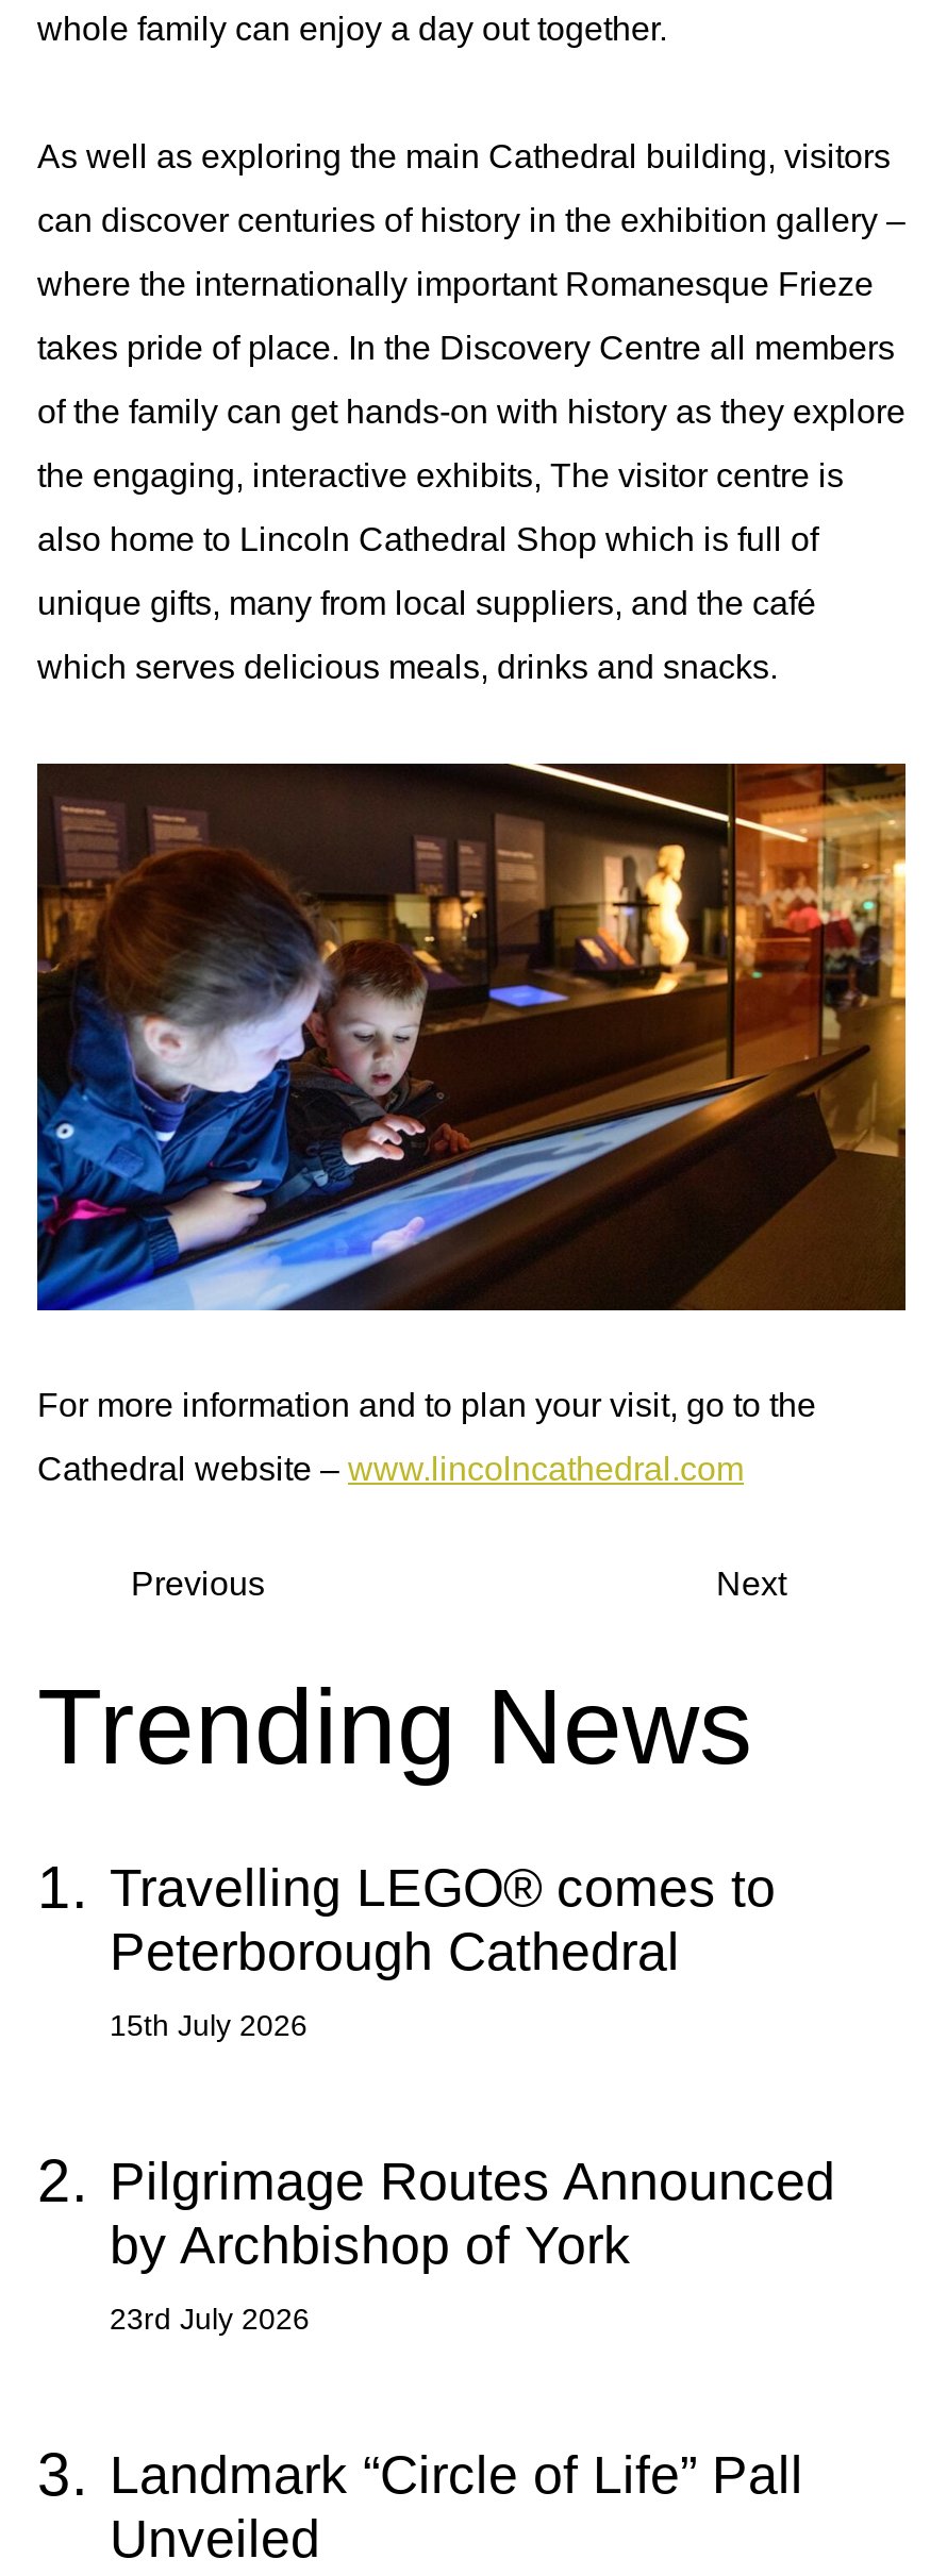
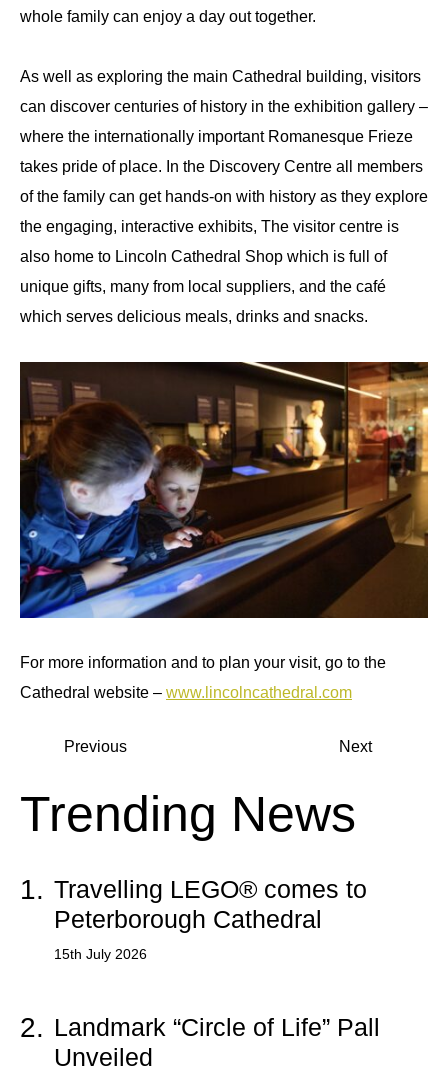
- 2. Pilgrimage Routes Announced
- by Archbishop of York
- 23rd July 2026
- 3. Landmark “Circle of Life” Pall
+ 2. Landmark “Circle of Life” Pall
